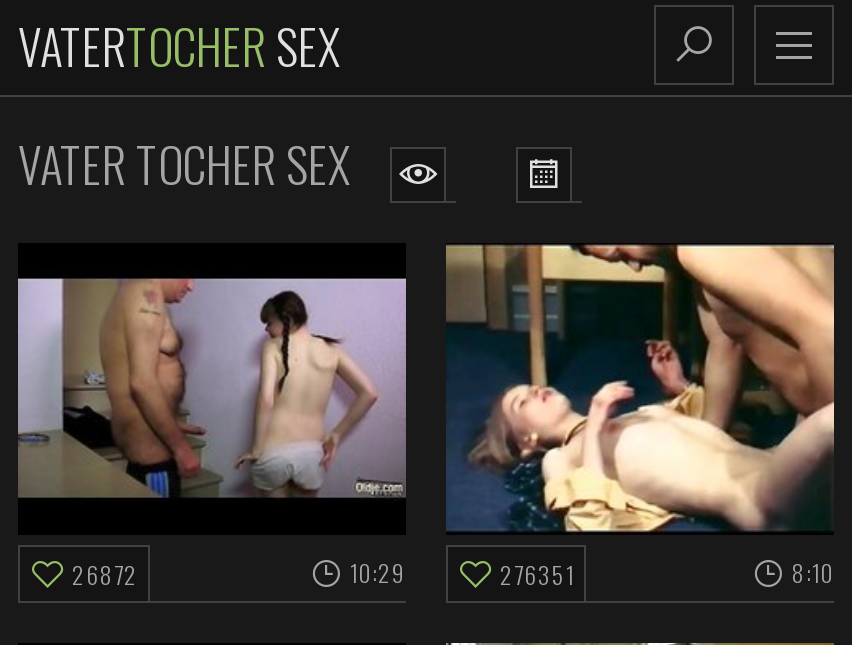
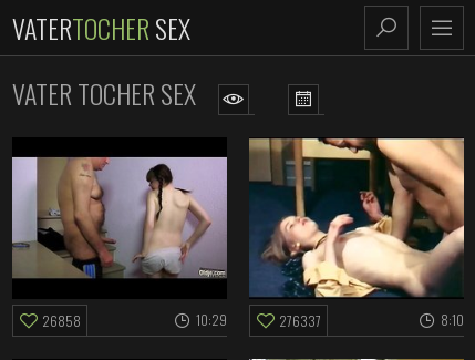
- 26872
+ 26858

- 276351
+ 276337
